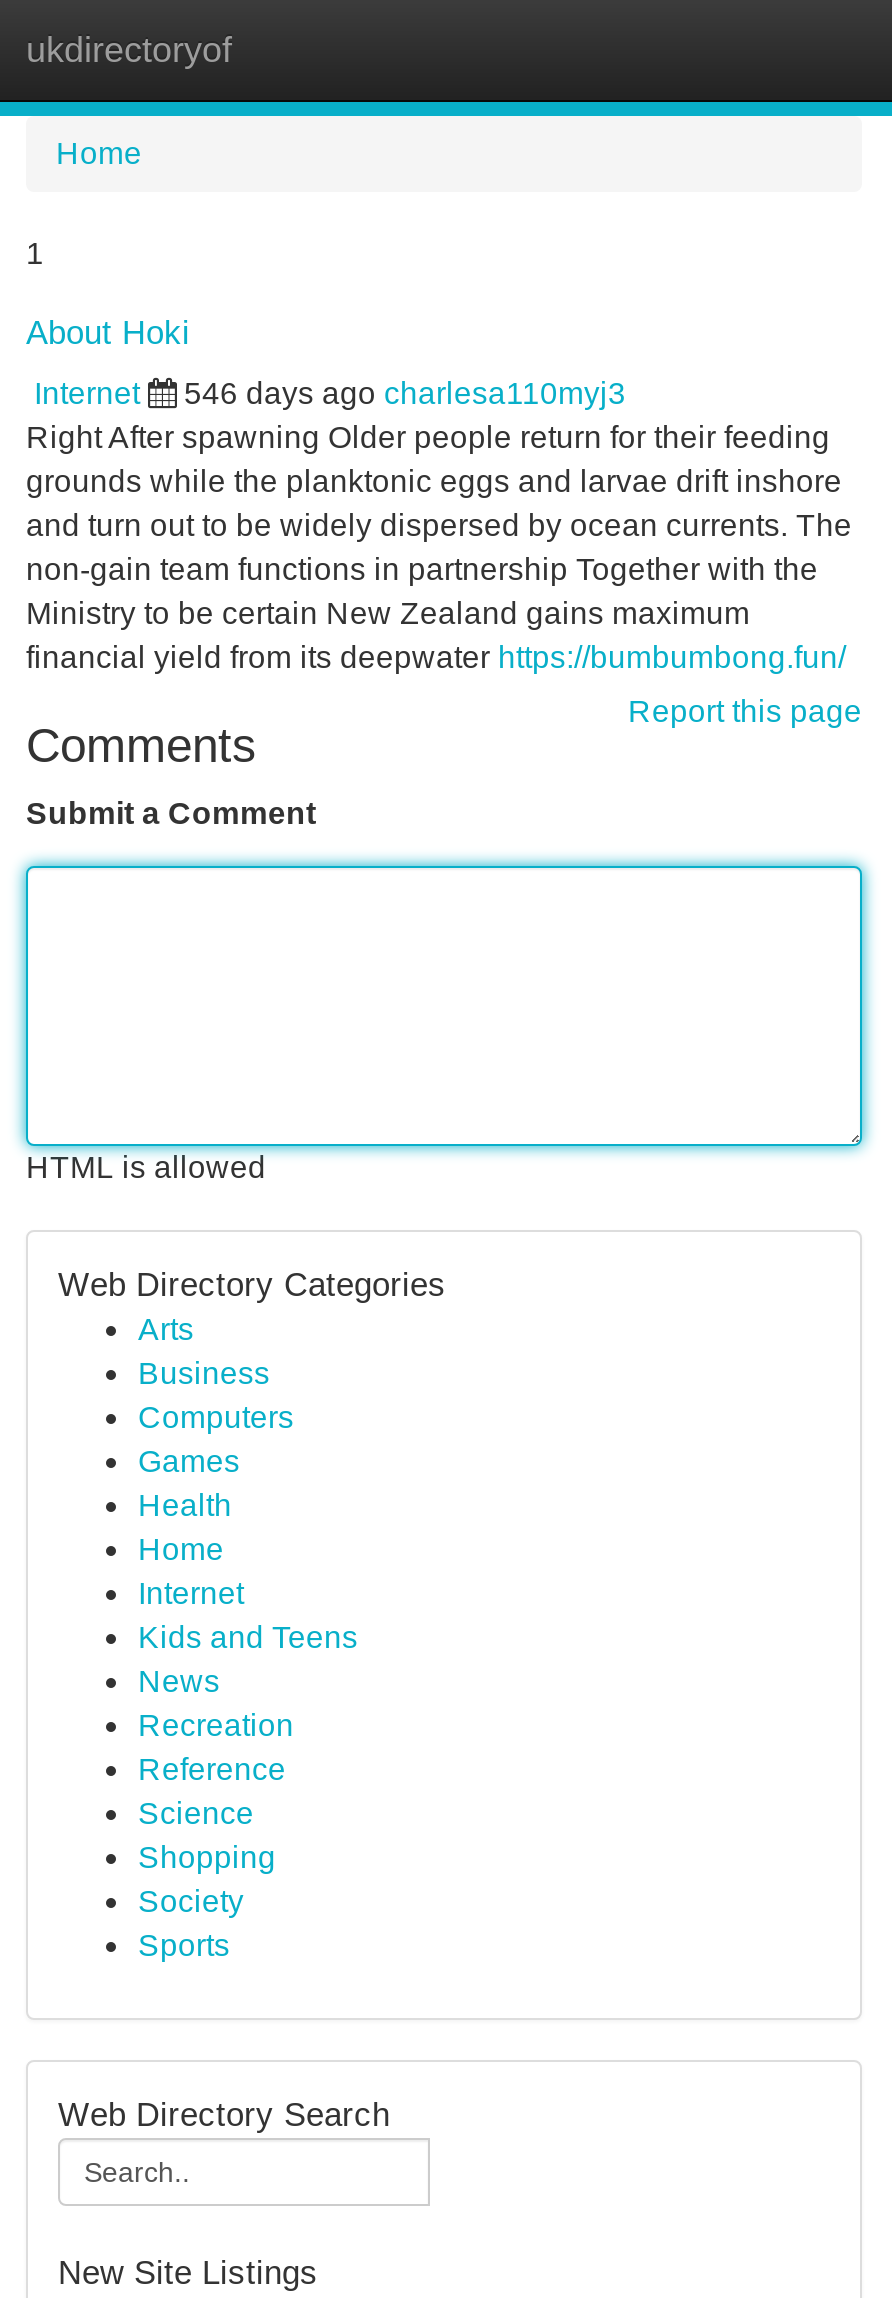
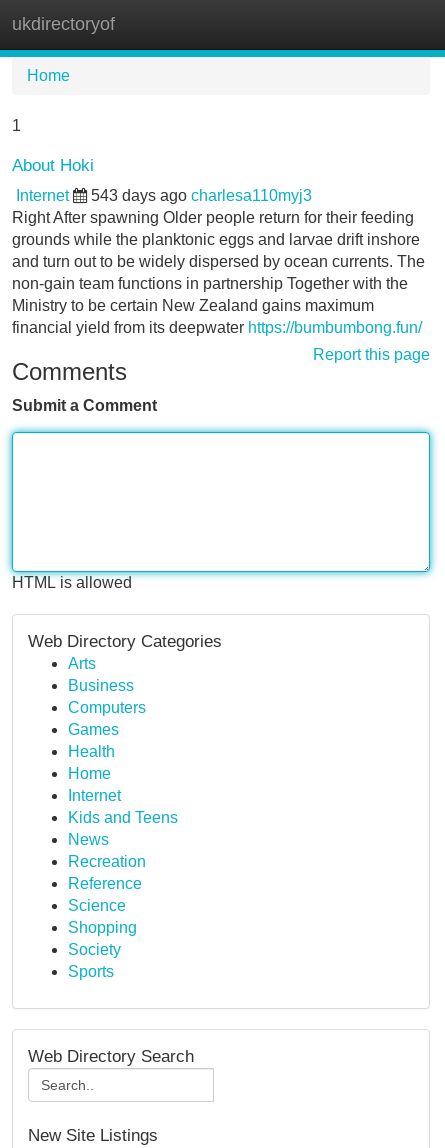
- 546 days ago charlesa110myj3
+ 543 days ago charlesa110myj3
